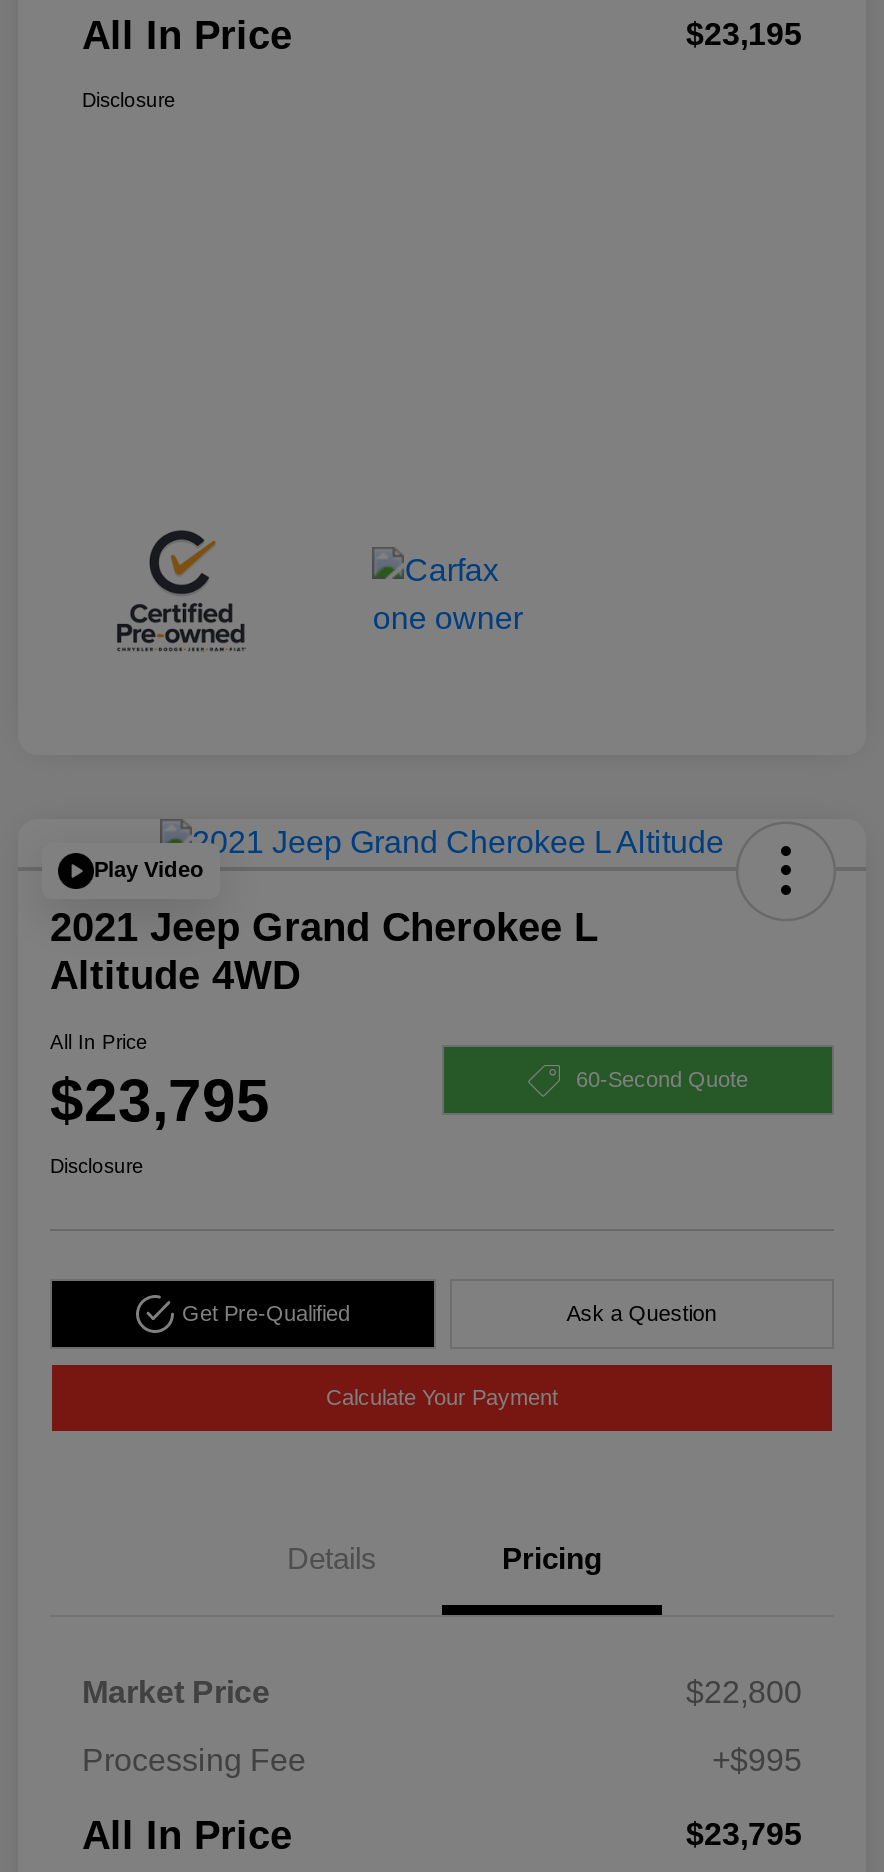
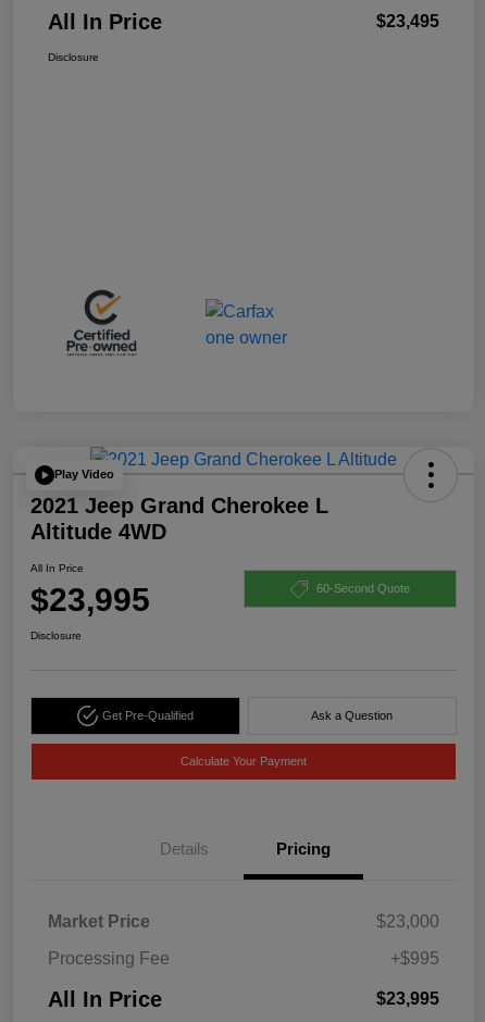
- $23,195
+ $23,495

- $23,795
+ $23,995

- $22,800
+ $23,000

- $23,795
+ $23,995
